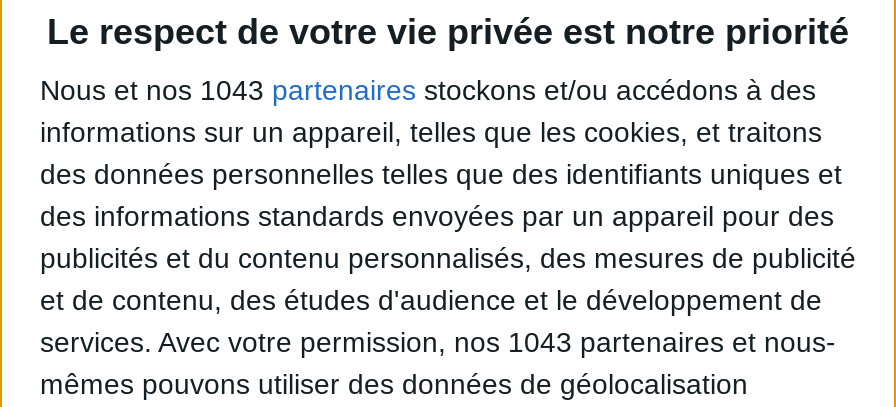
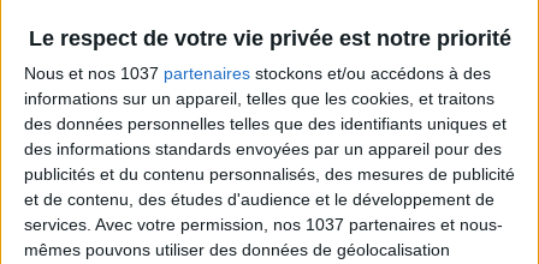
- Nous et nos 1043 partenaires stockons et/ou accédons à des
+ Nous et nos 1037 partenaires stockons et/ou accédons à des

- services. Avec votre permission, nos 1043 partenaires et nous-
+ services. Avec votre permission, nos 1037 partenaires et nous-
